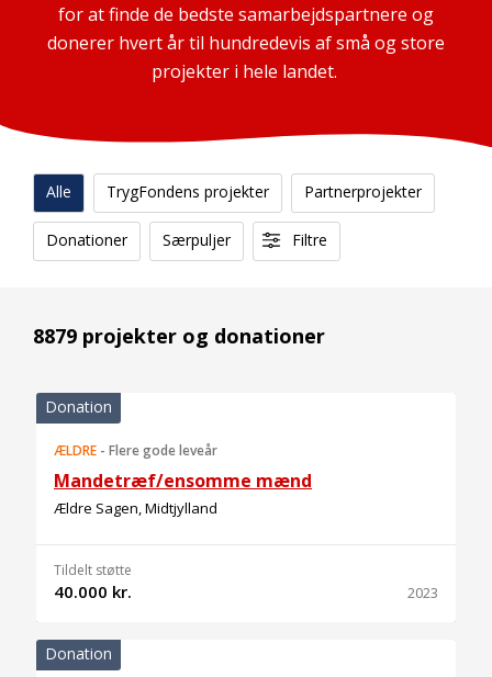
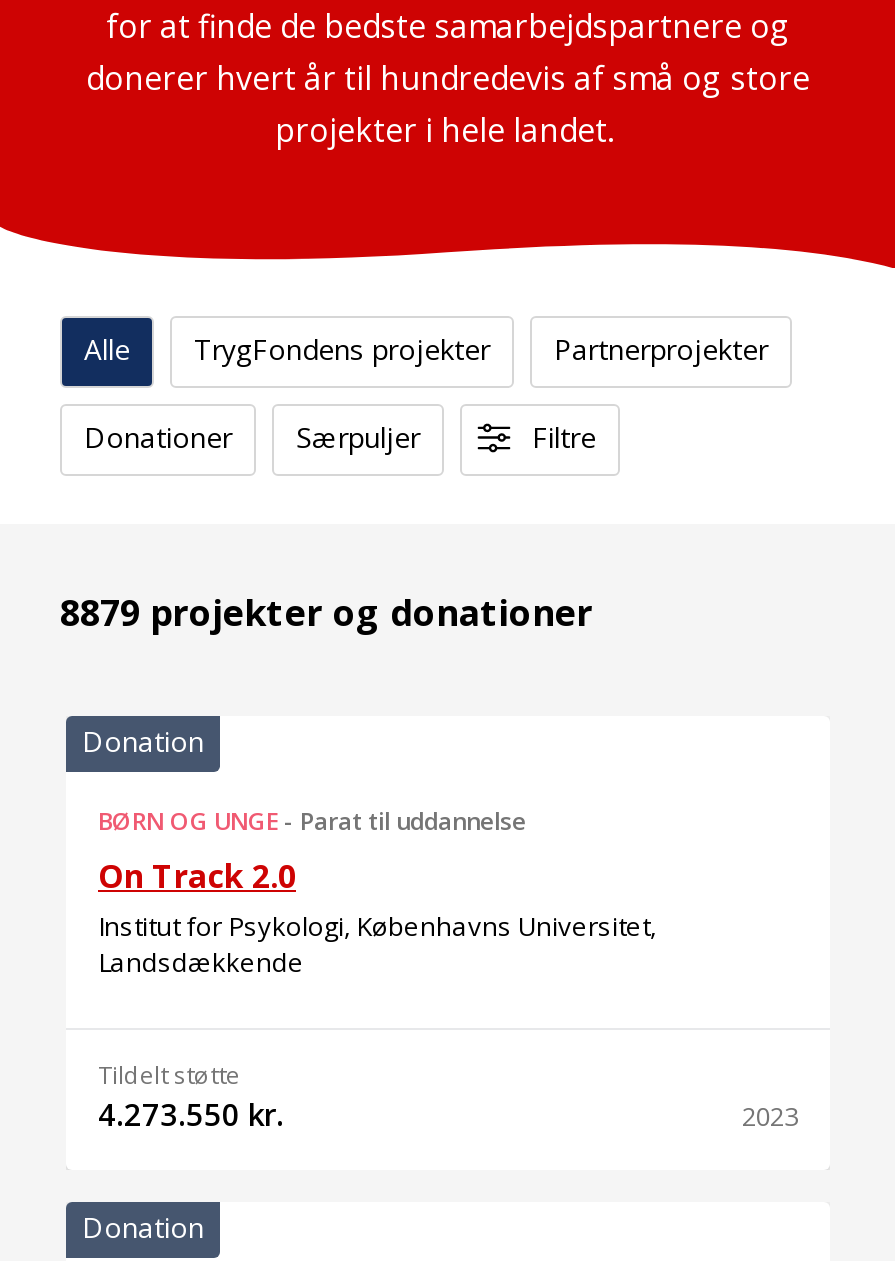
- ÆLDRE - Flere gode leveår
- Mandetræf/ensomme mænd
- Ældre Sagen, Midtjylland
+ BØRN OG UNGE - Parat til uddannelse
+ On Track 2.0
+ Institut for Psykologi, Københavns Universitet,
+ Landsdækkende

- 40.000 kr.
+ 4.273.550 kr.
